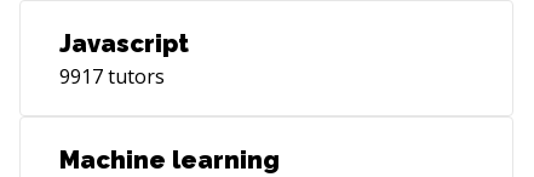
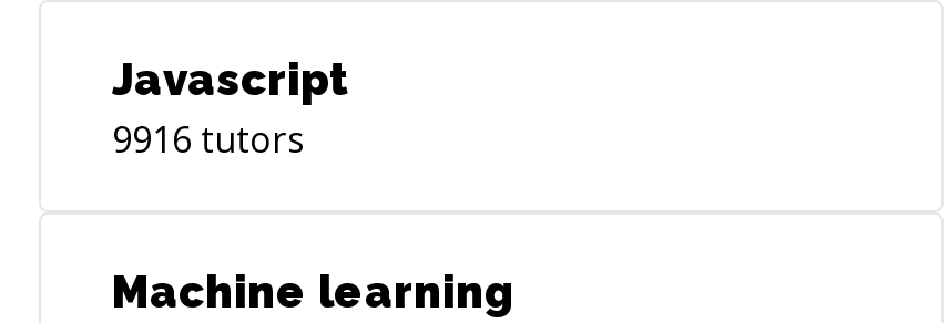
- 9917 tutors
+ 9916 tutors
